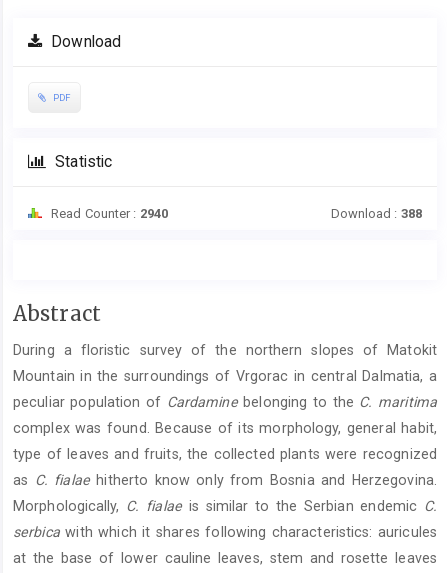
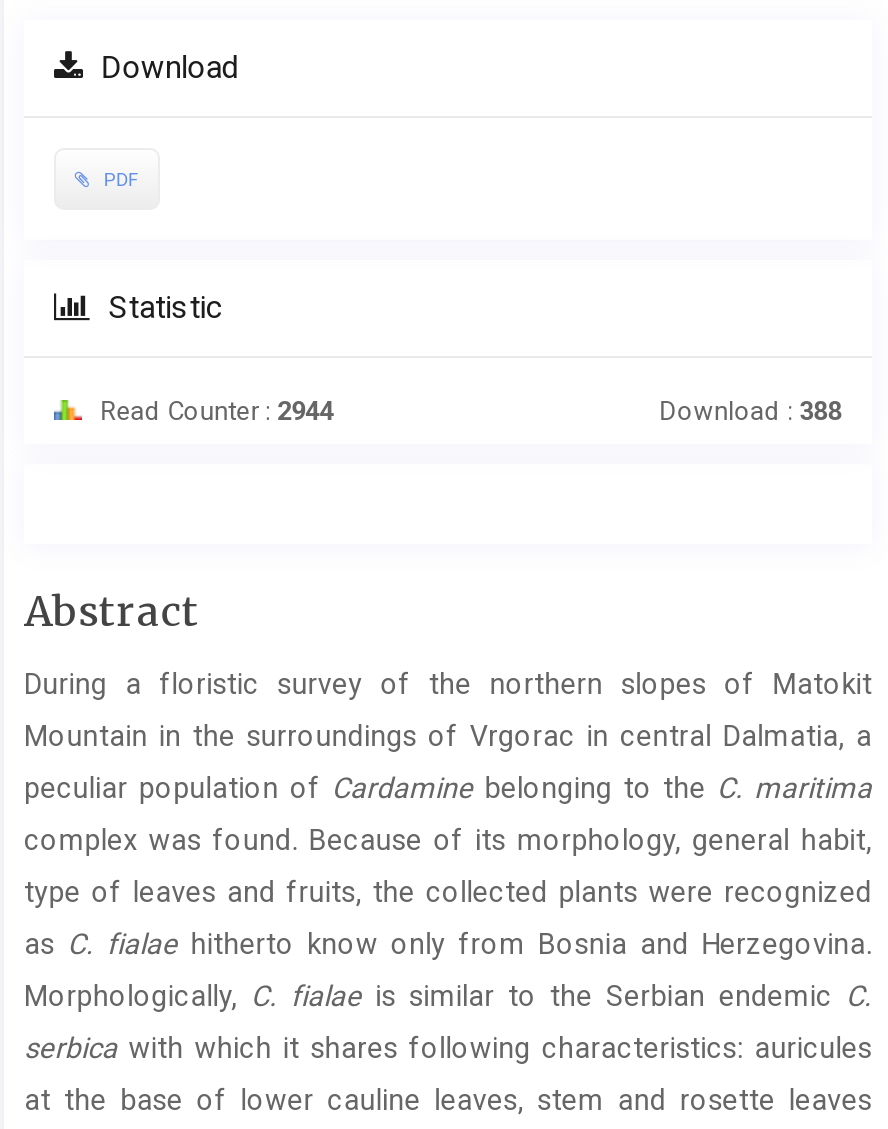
- Read Counter : 2940
+ Read Counter : 2944
